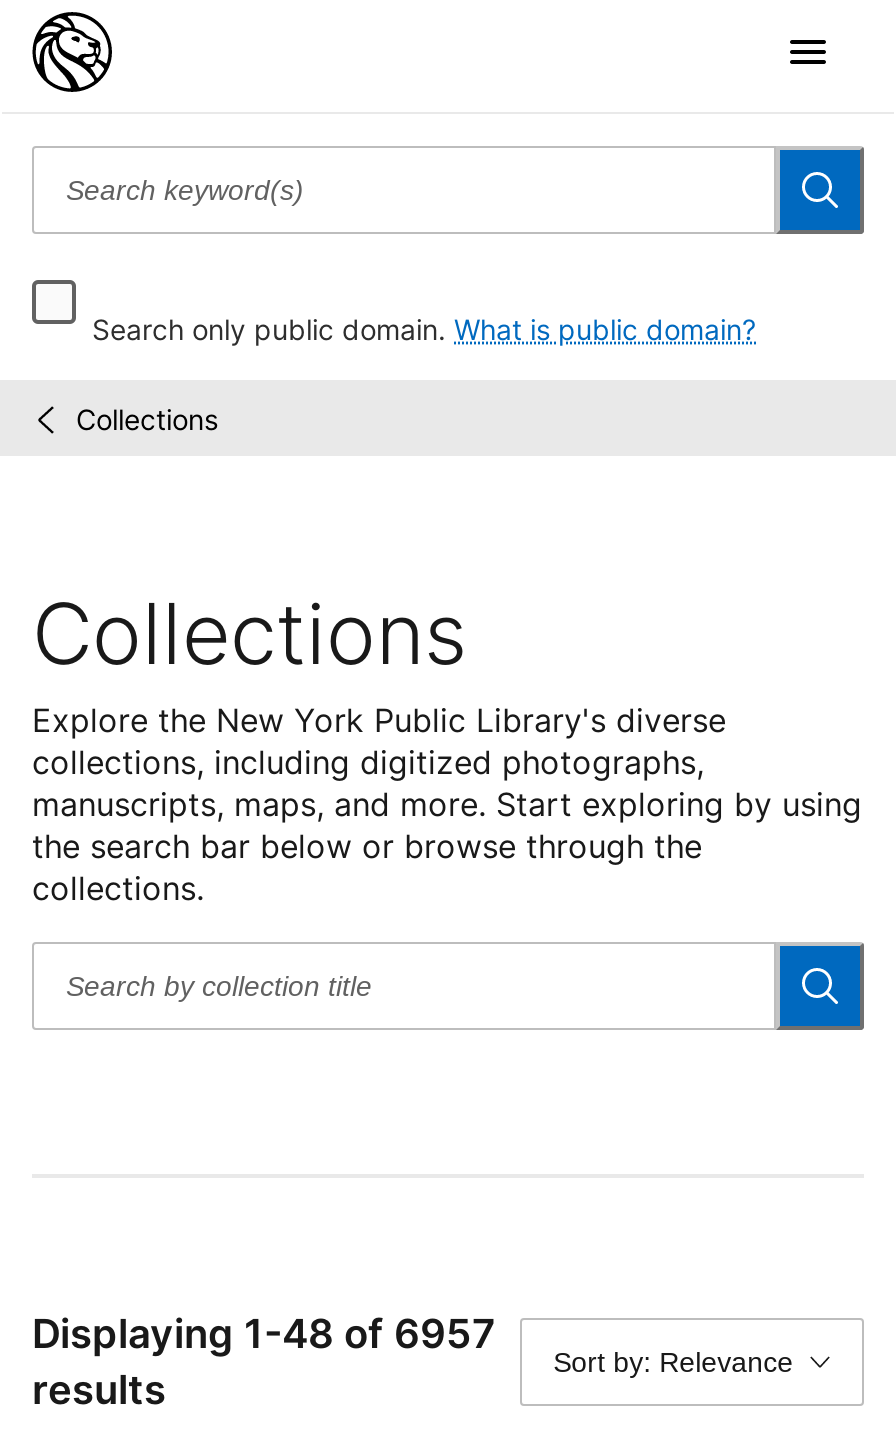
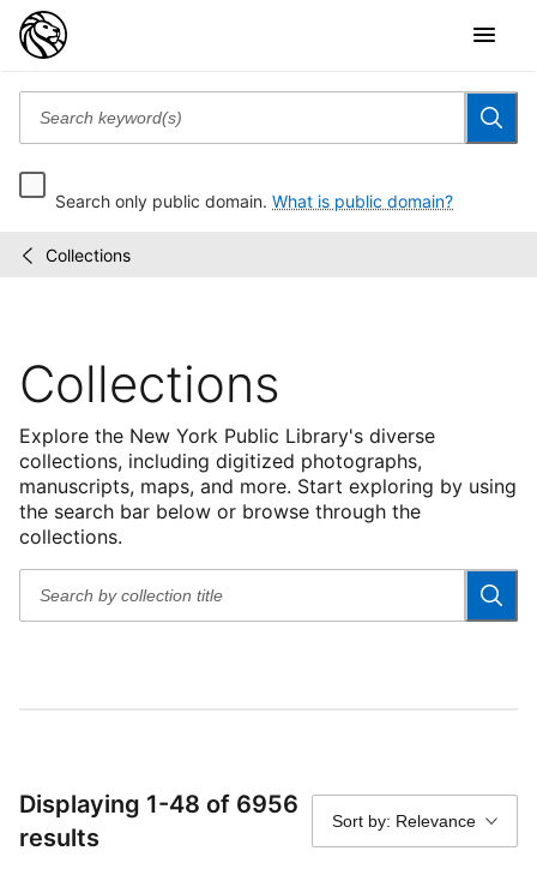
- Displaying 1-48 of 6957
+ Displaying 1-48 of 6956
